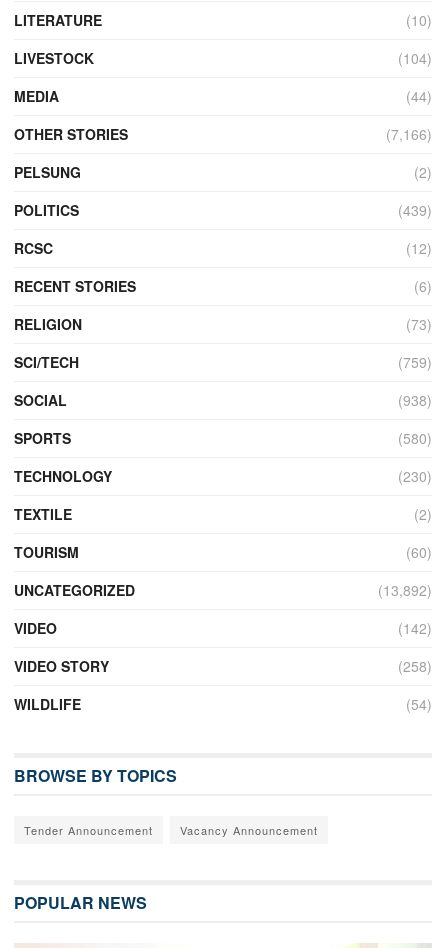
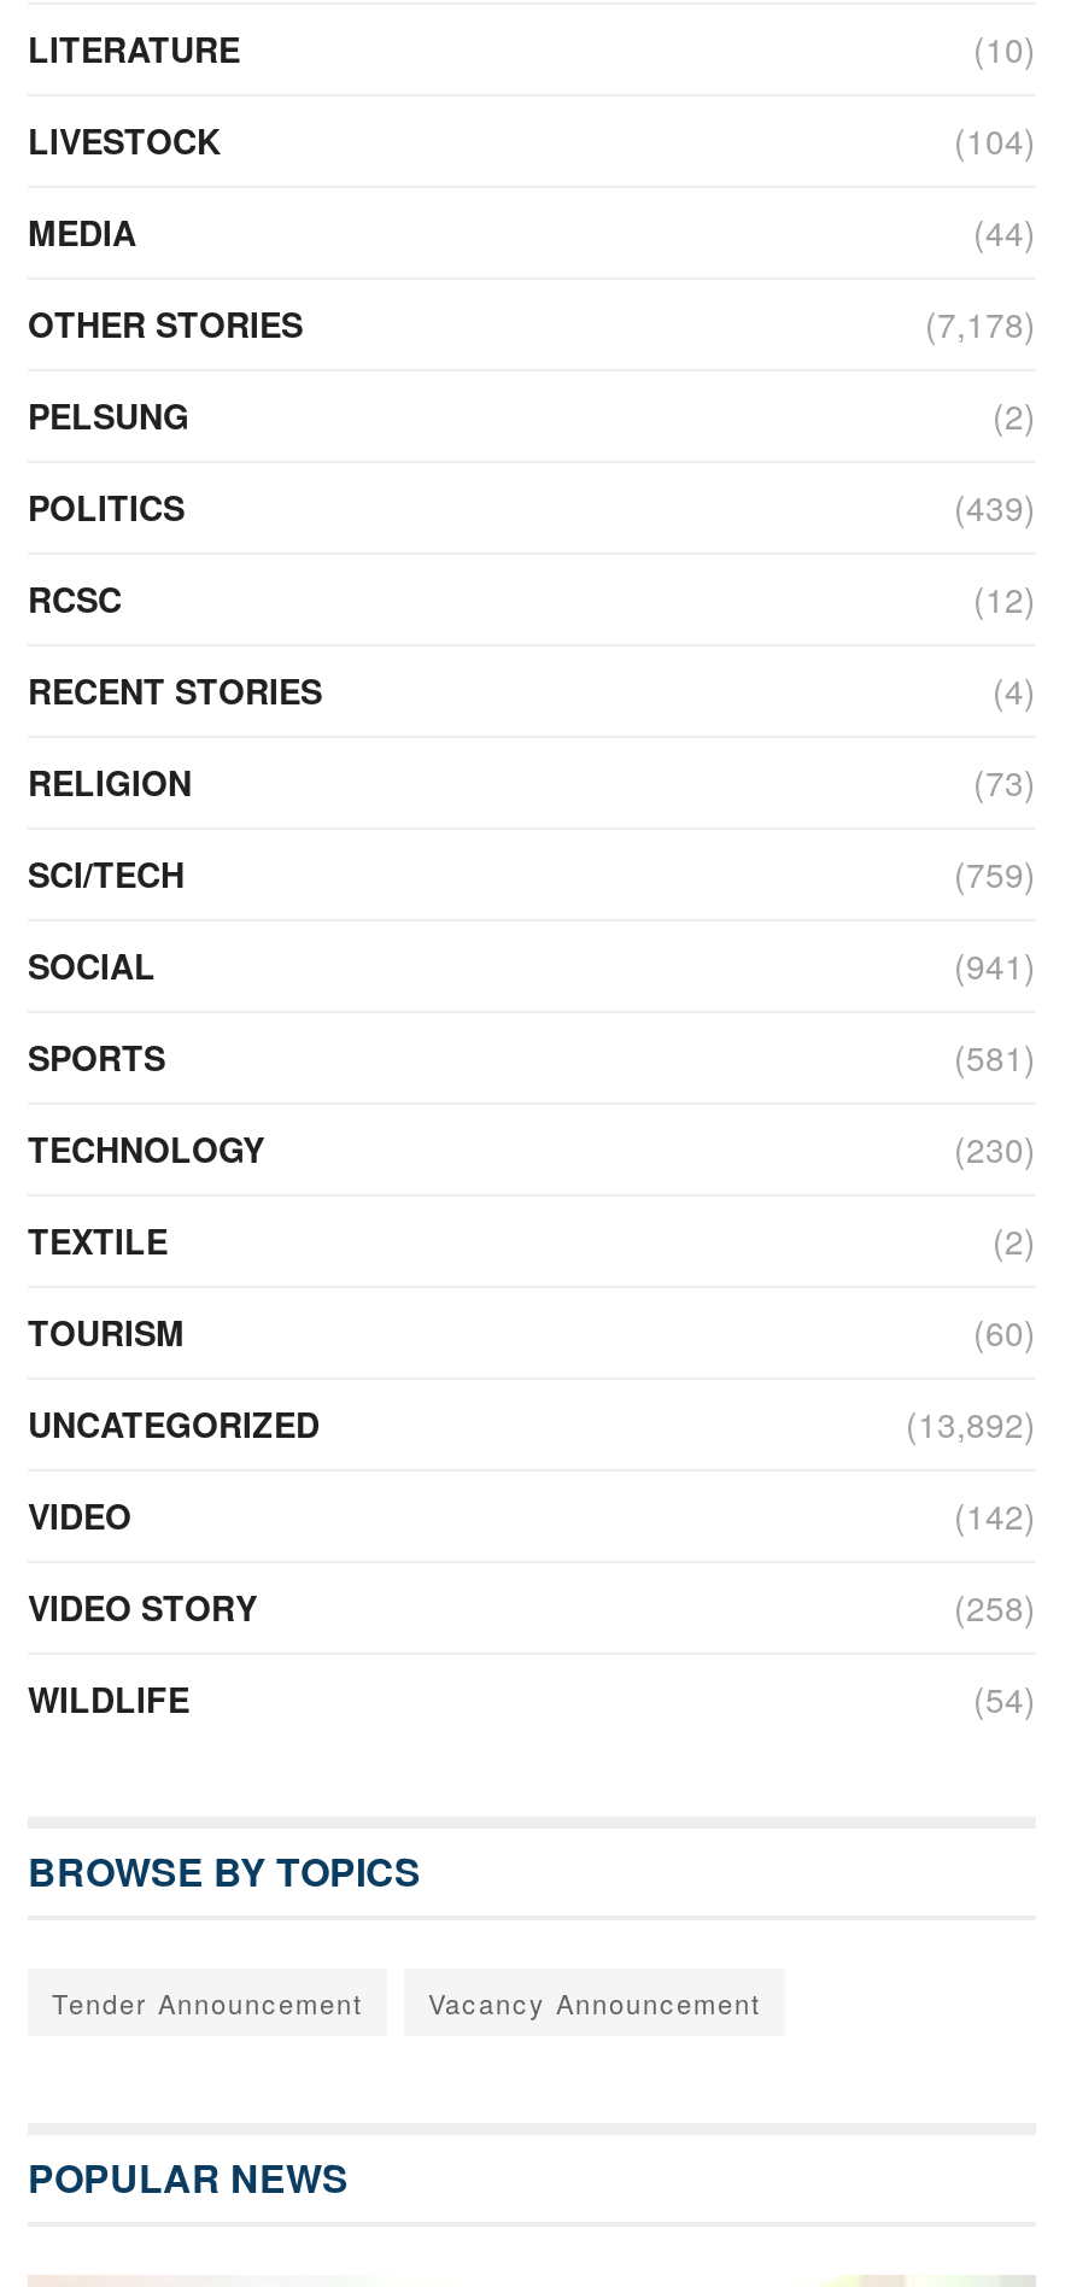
- (7,166)
+ (7,178)

- (6)
+ (4)

- (938)
+ (941)

- (580)
+ (581)
